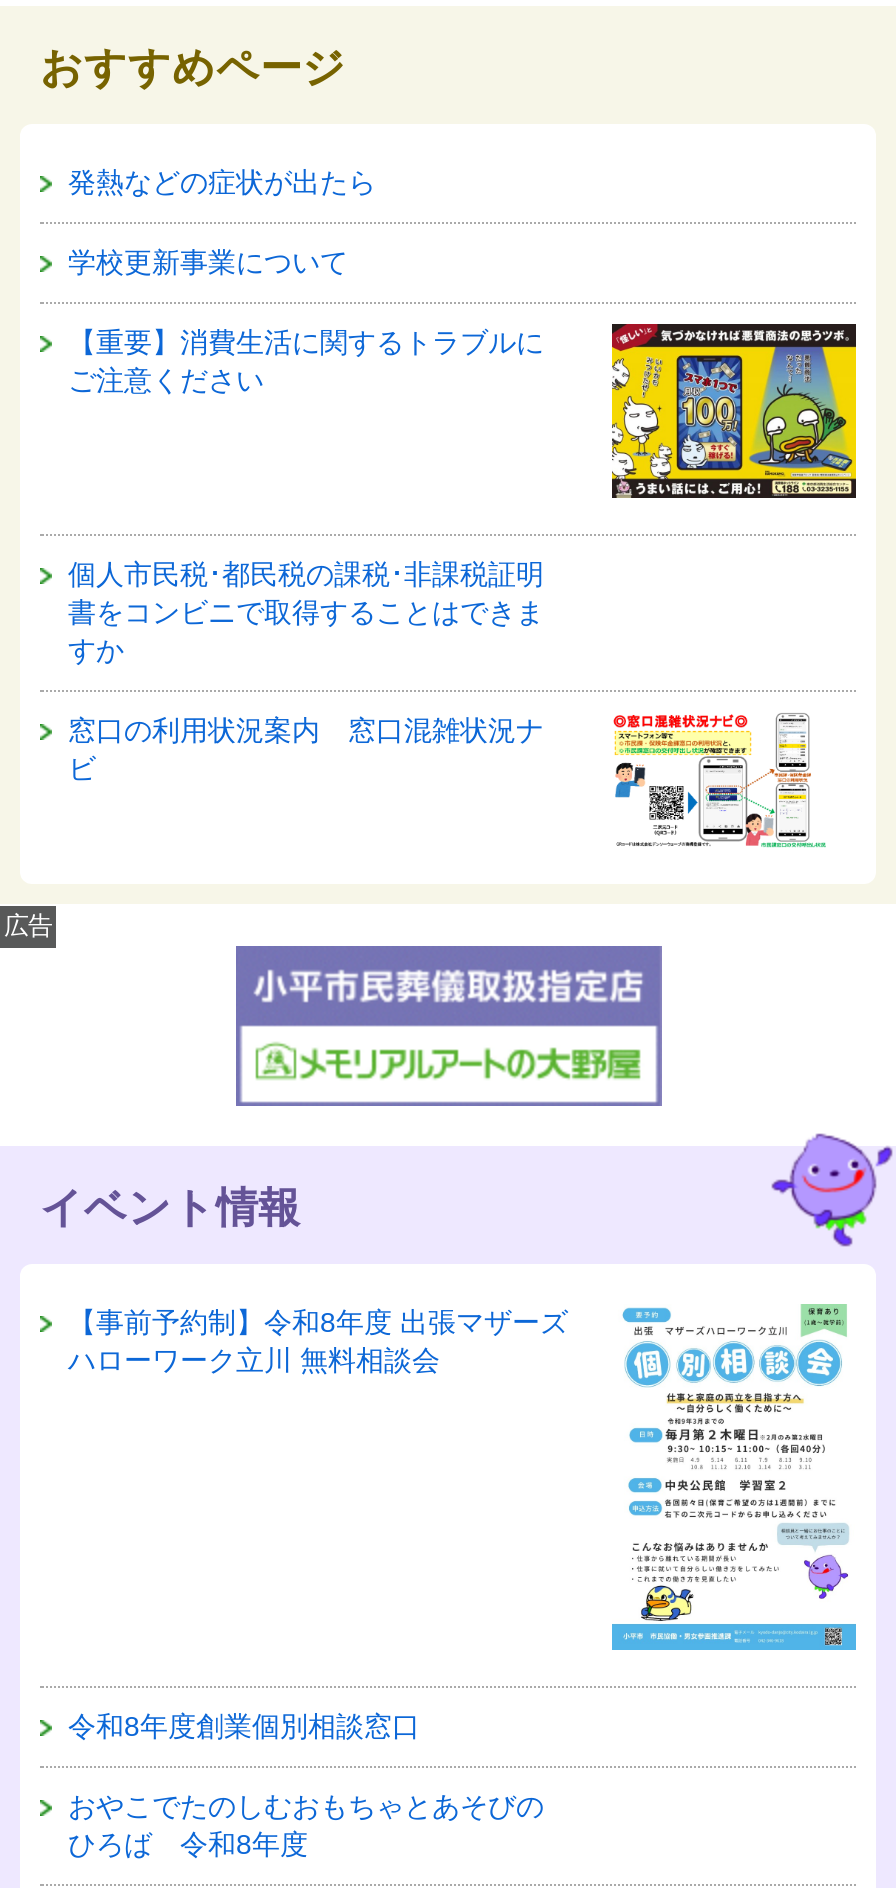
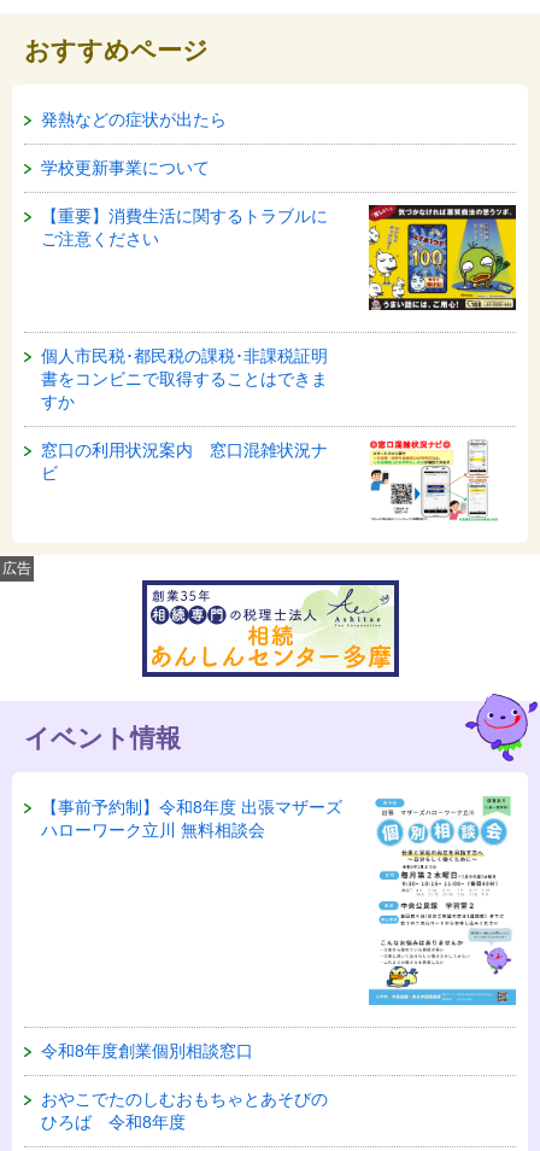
- [image]
+ [image]
